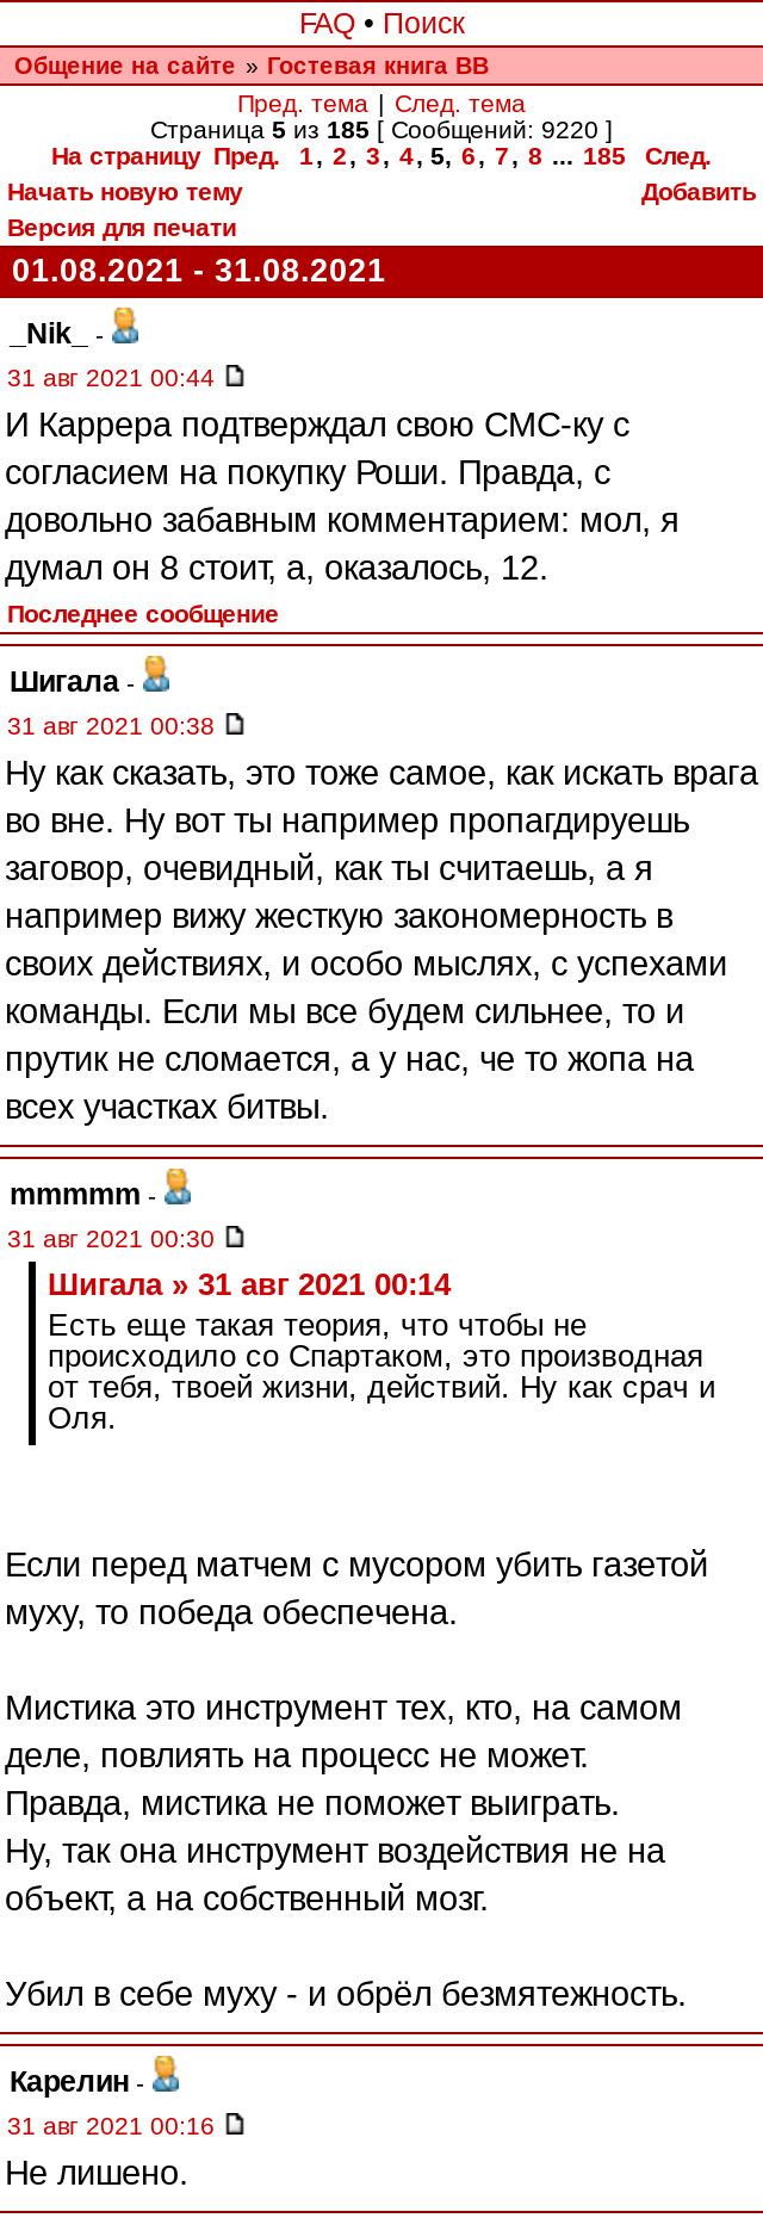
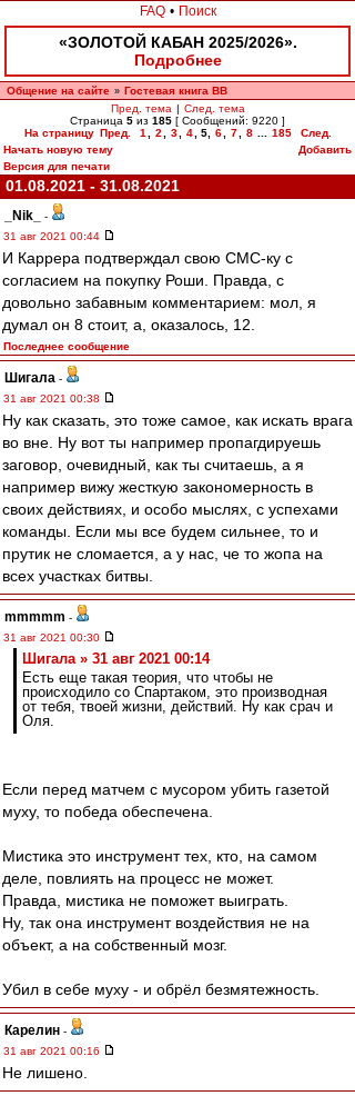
+ «ЗОЛОТОЙ КАБАН 2025/2026».
+ Подробнее
